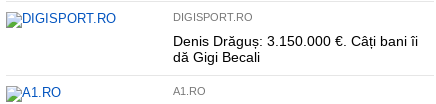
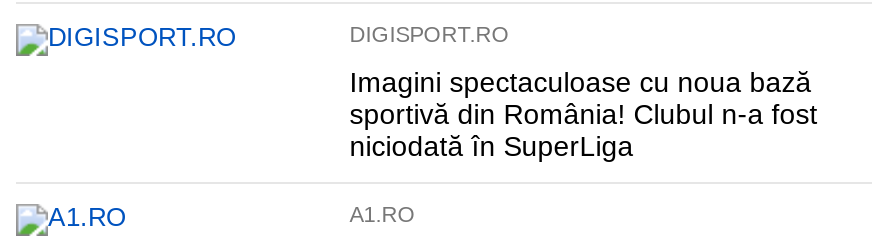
- Denis Drăguș: 3.150.000 €. Câți bani îi
- dă Gigi Becali
+ Imagini spectaculoase cu noua bază
+ sportivă din România! Clubul n-a fost
+ niciodată în SuperLiga
